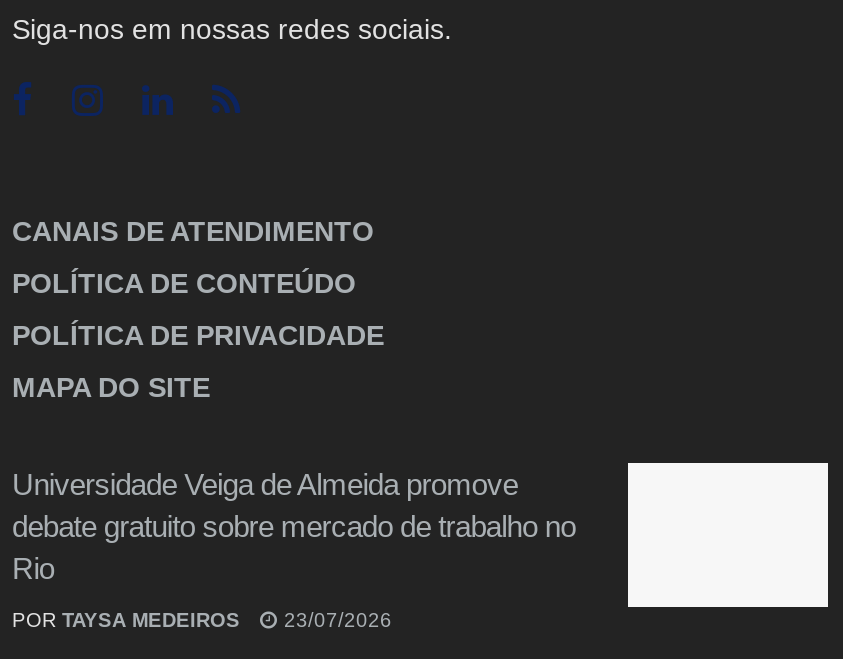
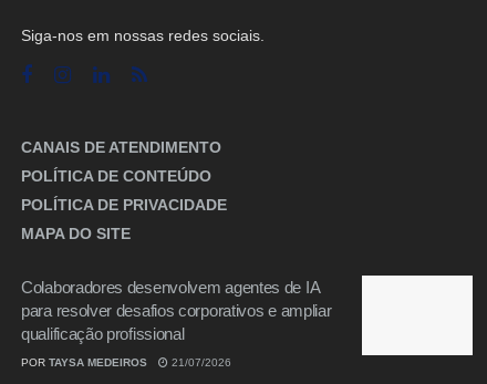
- Universidade Veiga de Almeida promove
- debate gratuito sobre mercado de trabalho no
- Rio
+ Colaboradores desenvolvem agentes de IA
+ para resolver desafios corporativos e ampliar
+ qualificação profissional

- POR TAYSA MEDEIROS 23/07/2026
+ POR TAYSA MEDEIROS 21/07/2026
